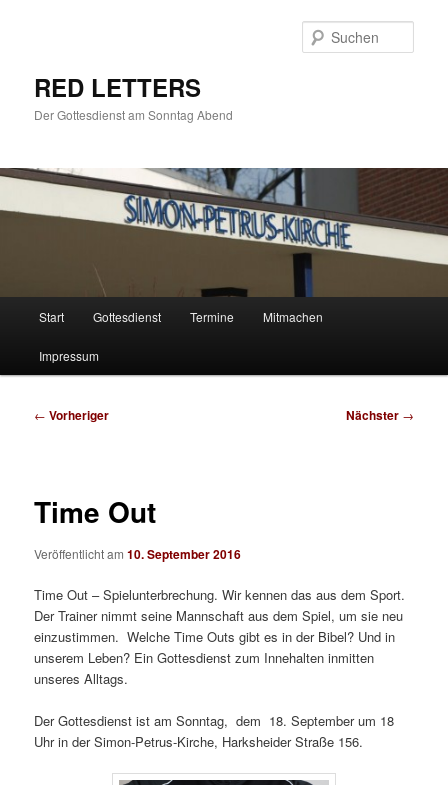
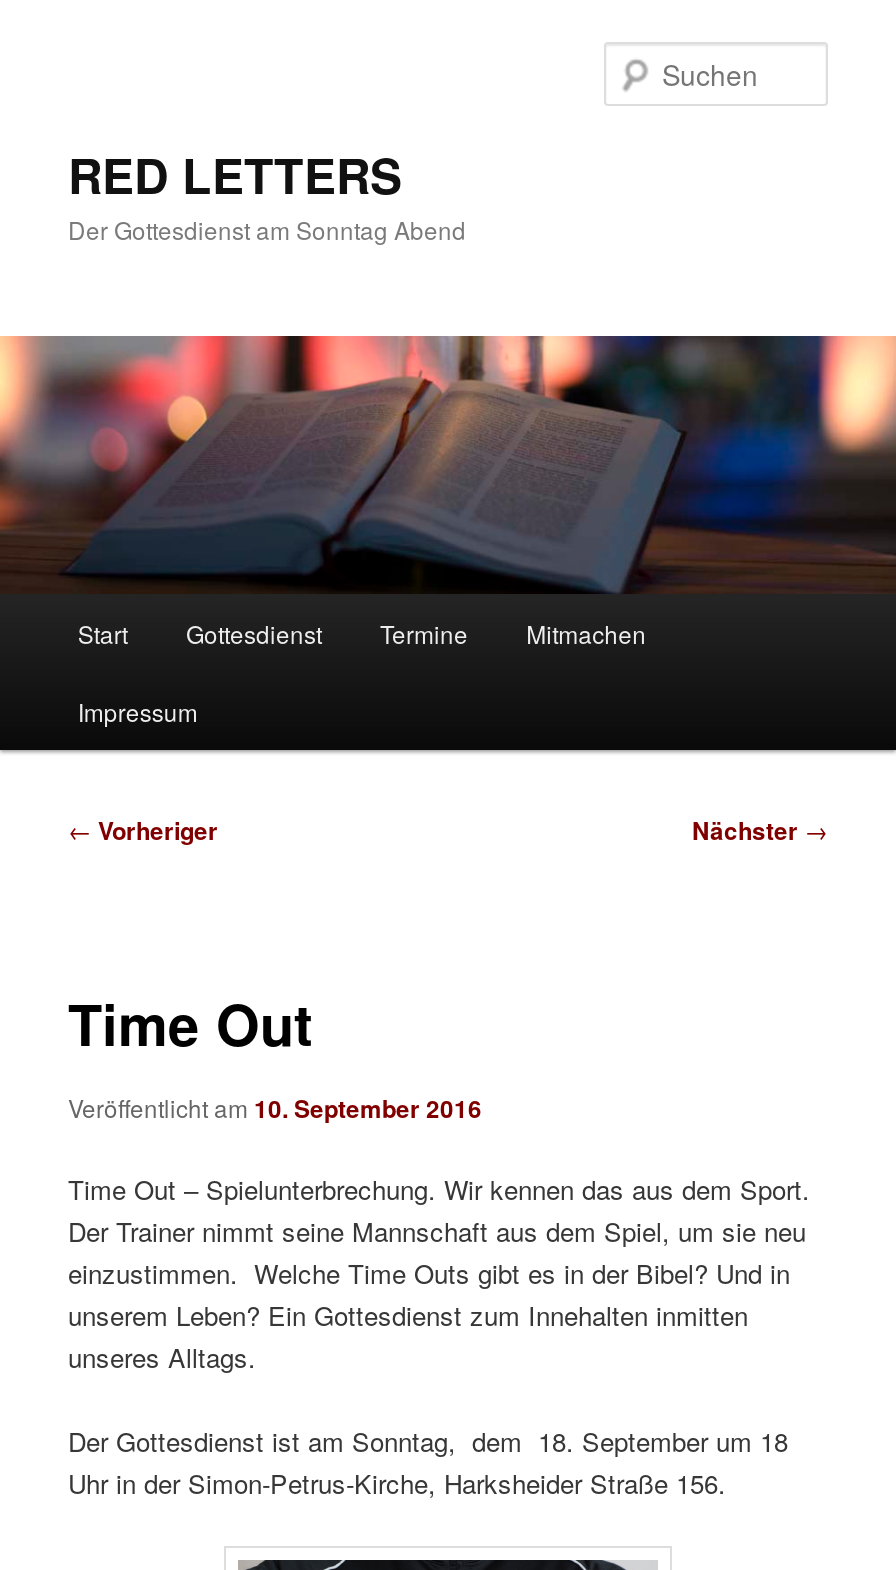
- [image]
+ [image]
